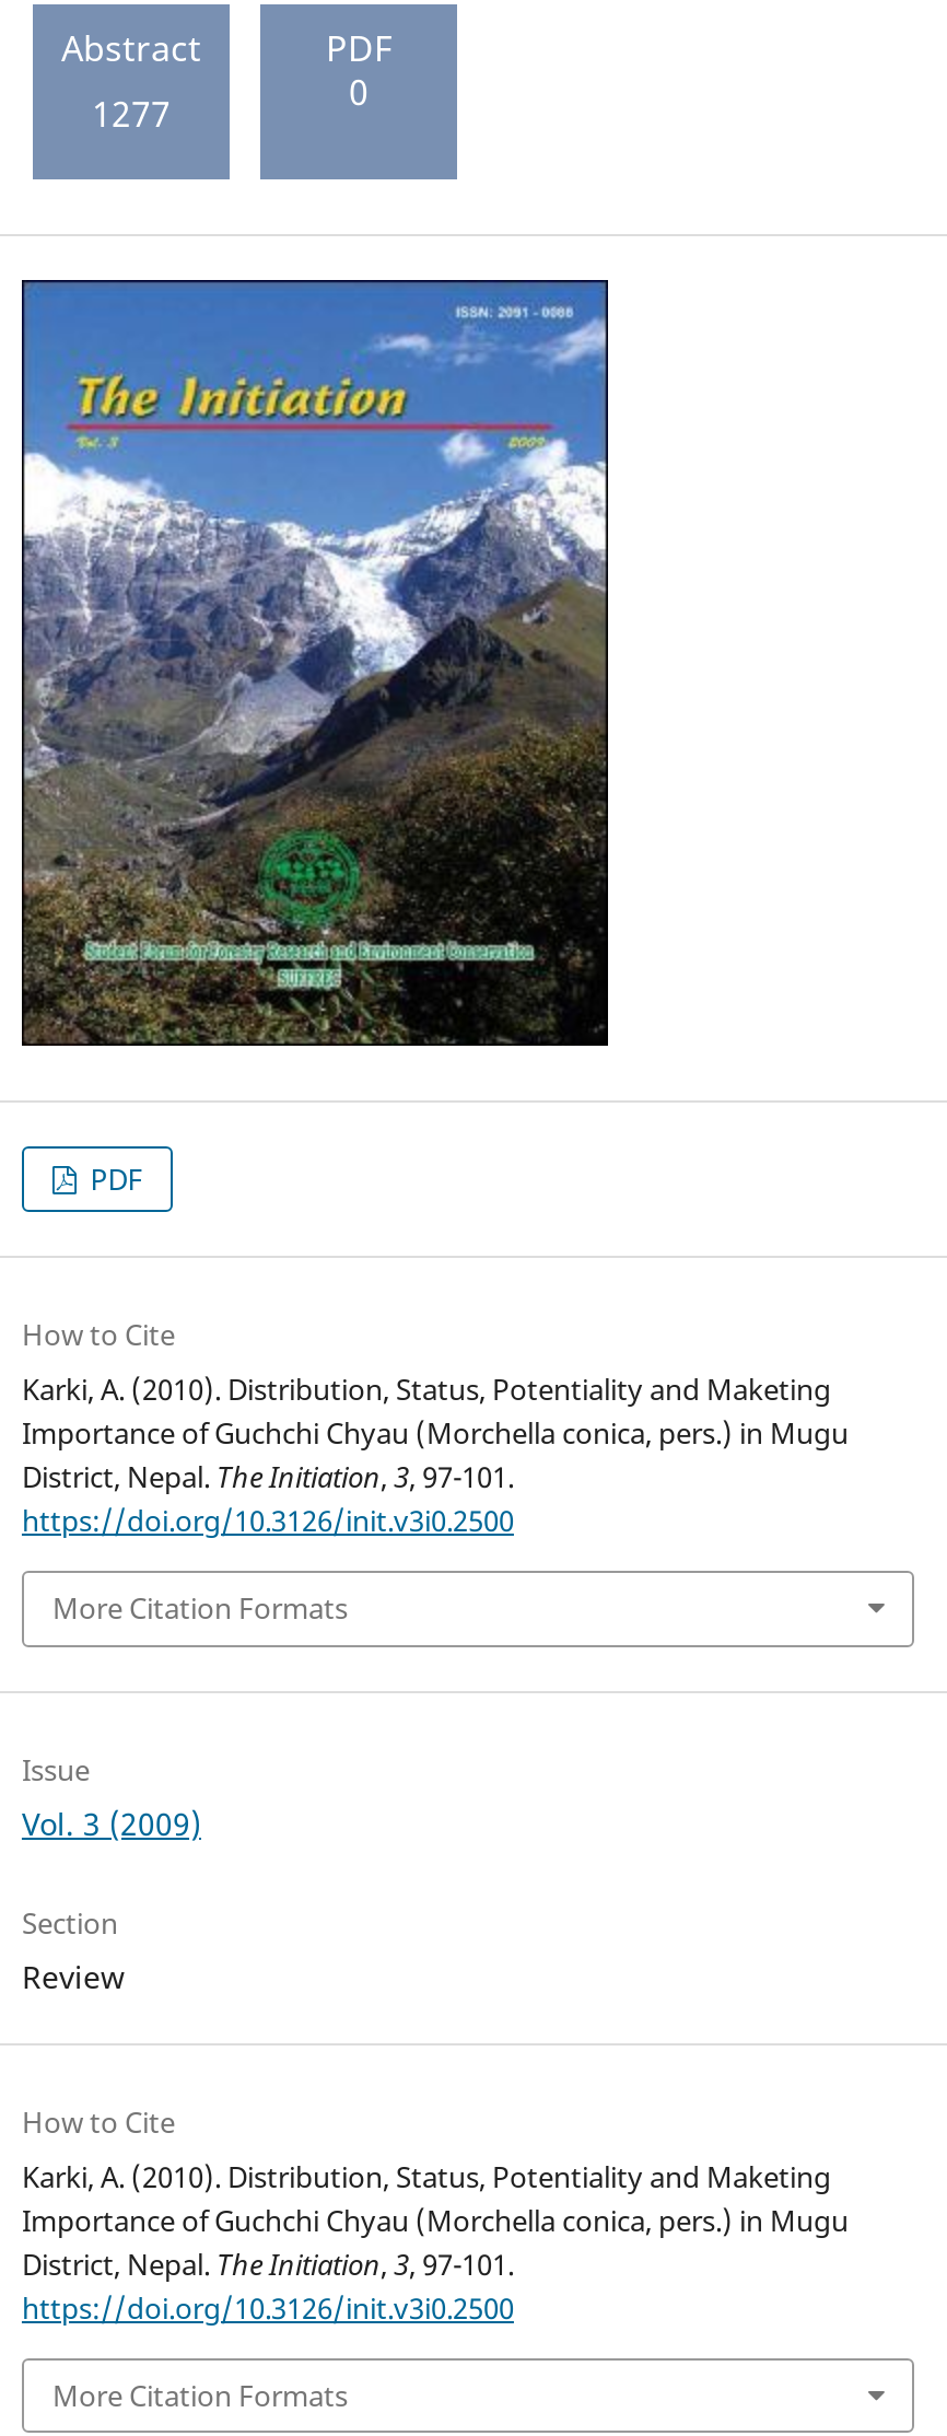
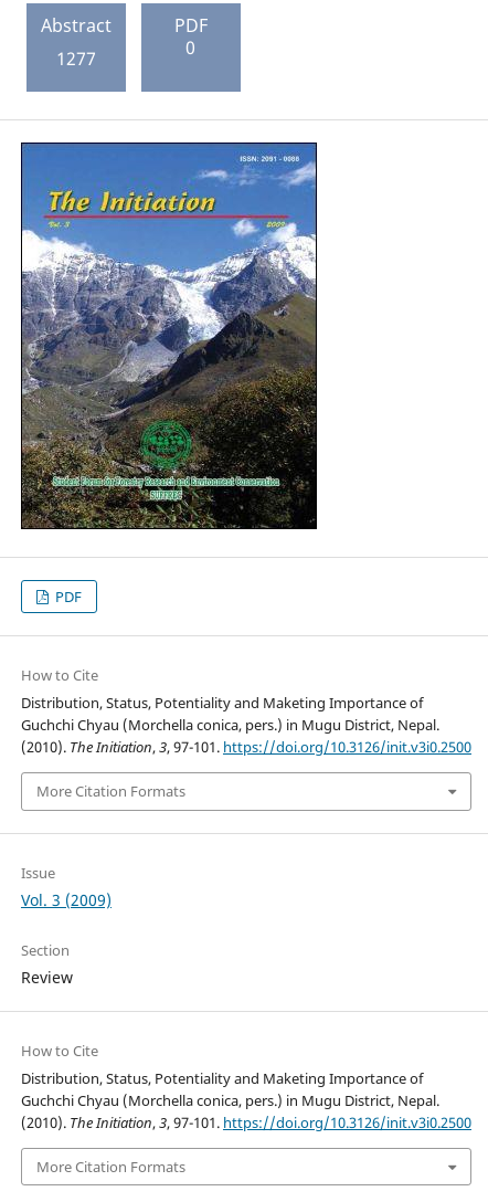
- Karki, A. (2010). Distribution, Status, Potentiality and Maketing
- Importance of Guchchi Chyau (Morchella conica, pers.) in Mugu
- District, Nepal. The Initiation, 3, 97-101.
- https://doi.org/10.3126/init.v3i0.2500
+ Distribution, Status, Potentiality and Maketing Importance of
+ Guchchi Chyau (Morchella conica, pers.) in Mugu District, Nepal.
+ (2010). The Initiation, 3, 97-101. https://doi.org/10.3126/init.v3i0.2500

- Karki, A. (2010). Distribution, Status, Potentiality and Maketing
- Importance of Guchchi Chyau (Morchella conica, pers.) in Mugu
- District, Nepal. The Initiation, 3, 97-101.
- https://doi.org/10.3126/init.v3i0.2500
+ Distribution, Status, Potentiality and Maketing Importance of
+ Guchchi Chyau (Morchella conica, pers.) in Mugu District, Nepal.
+ (2010). The Initiation, 3, 97-101. https://doi.org/10.3126/init.v3i0.2500
